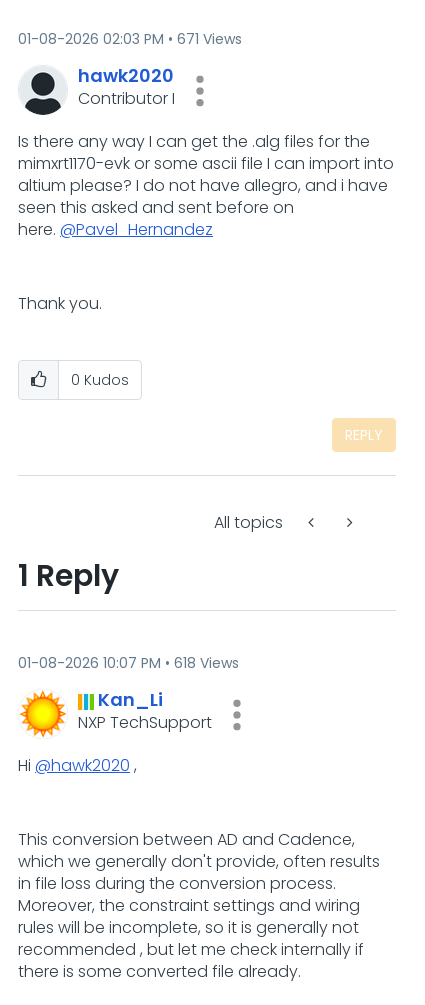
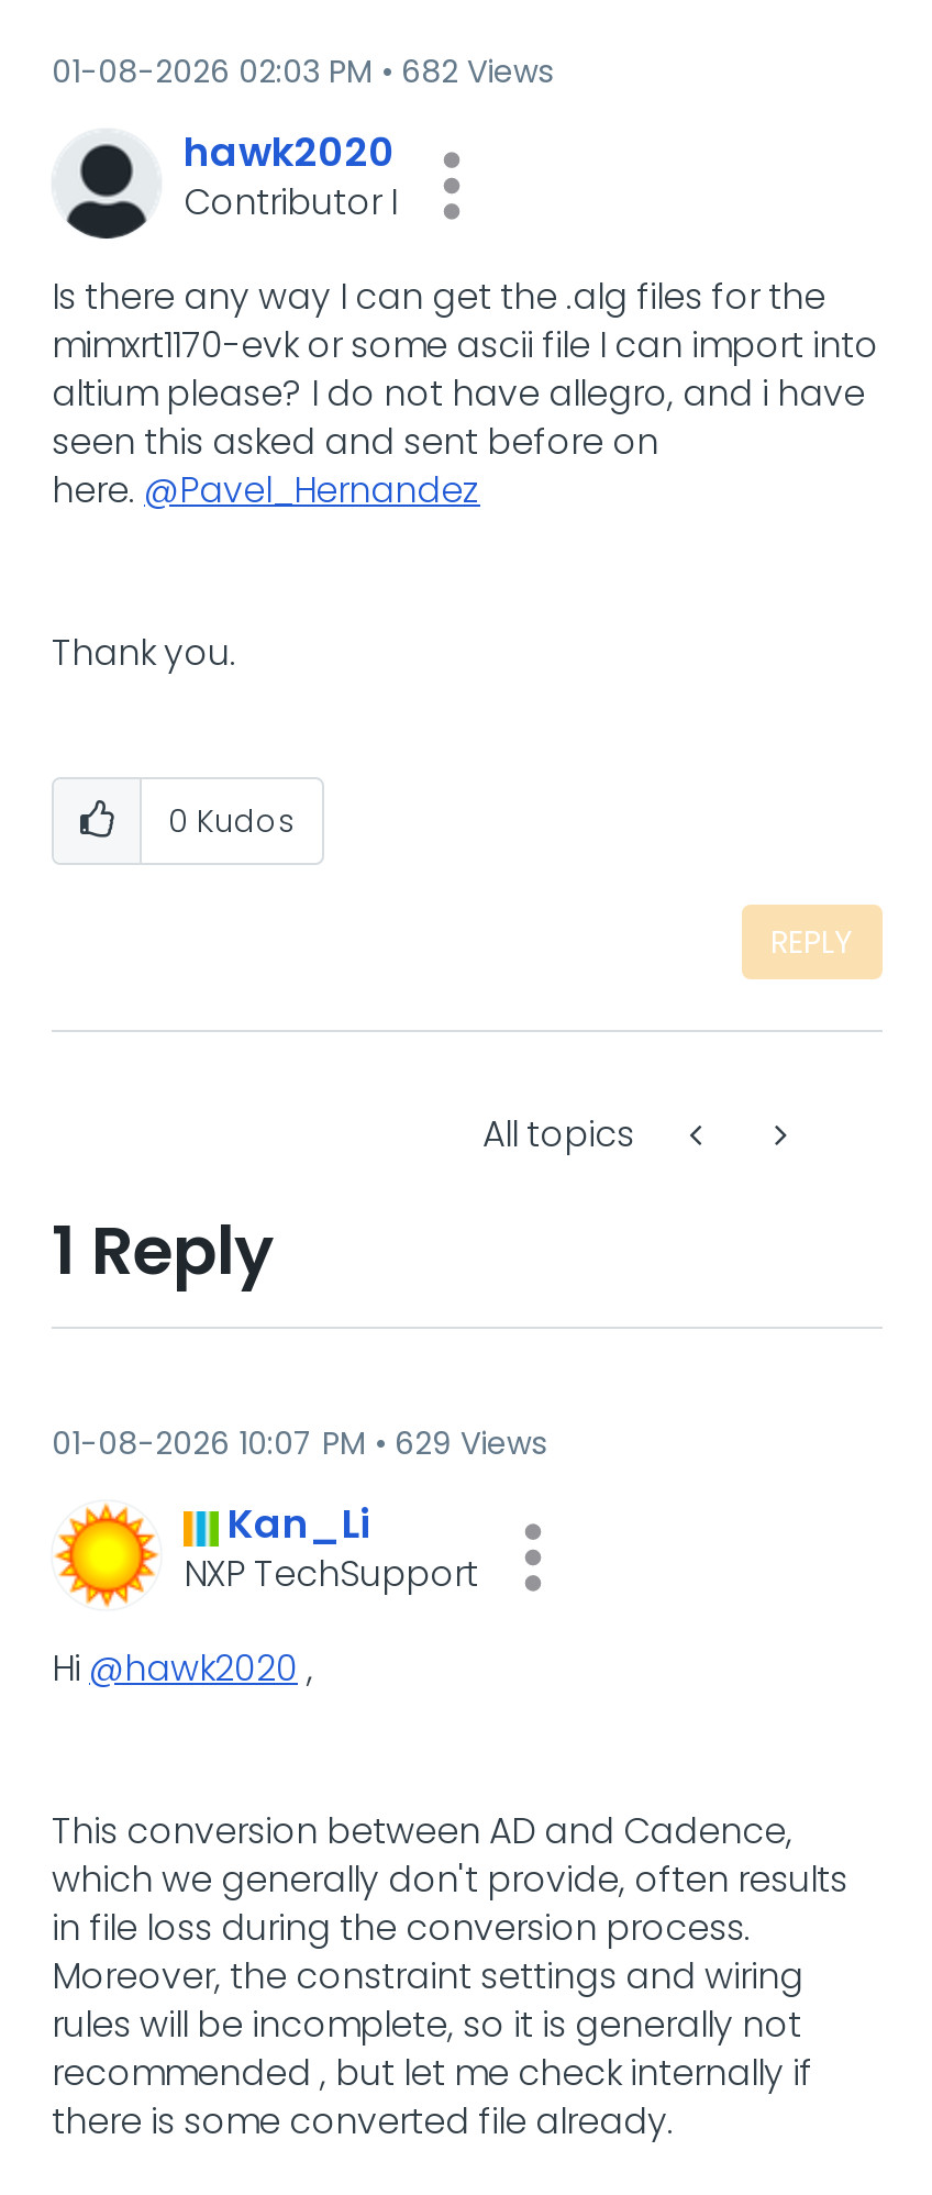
- 01-08-2026 02:03 PM 671 Views
+ 01-08-2026 02:03 PM 682 Views

- 01-08-2026 10:07 PM 618 Views
+ 01-08-2026 10:07 PM 629 Views
